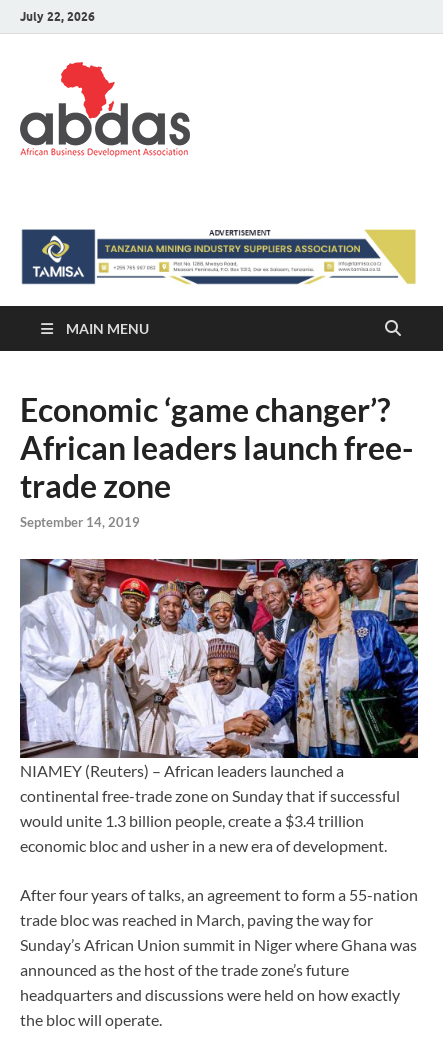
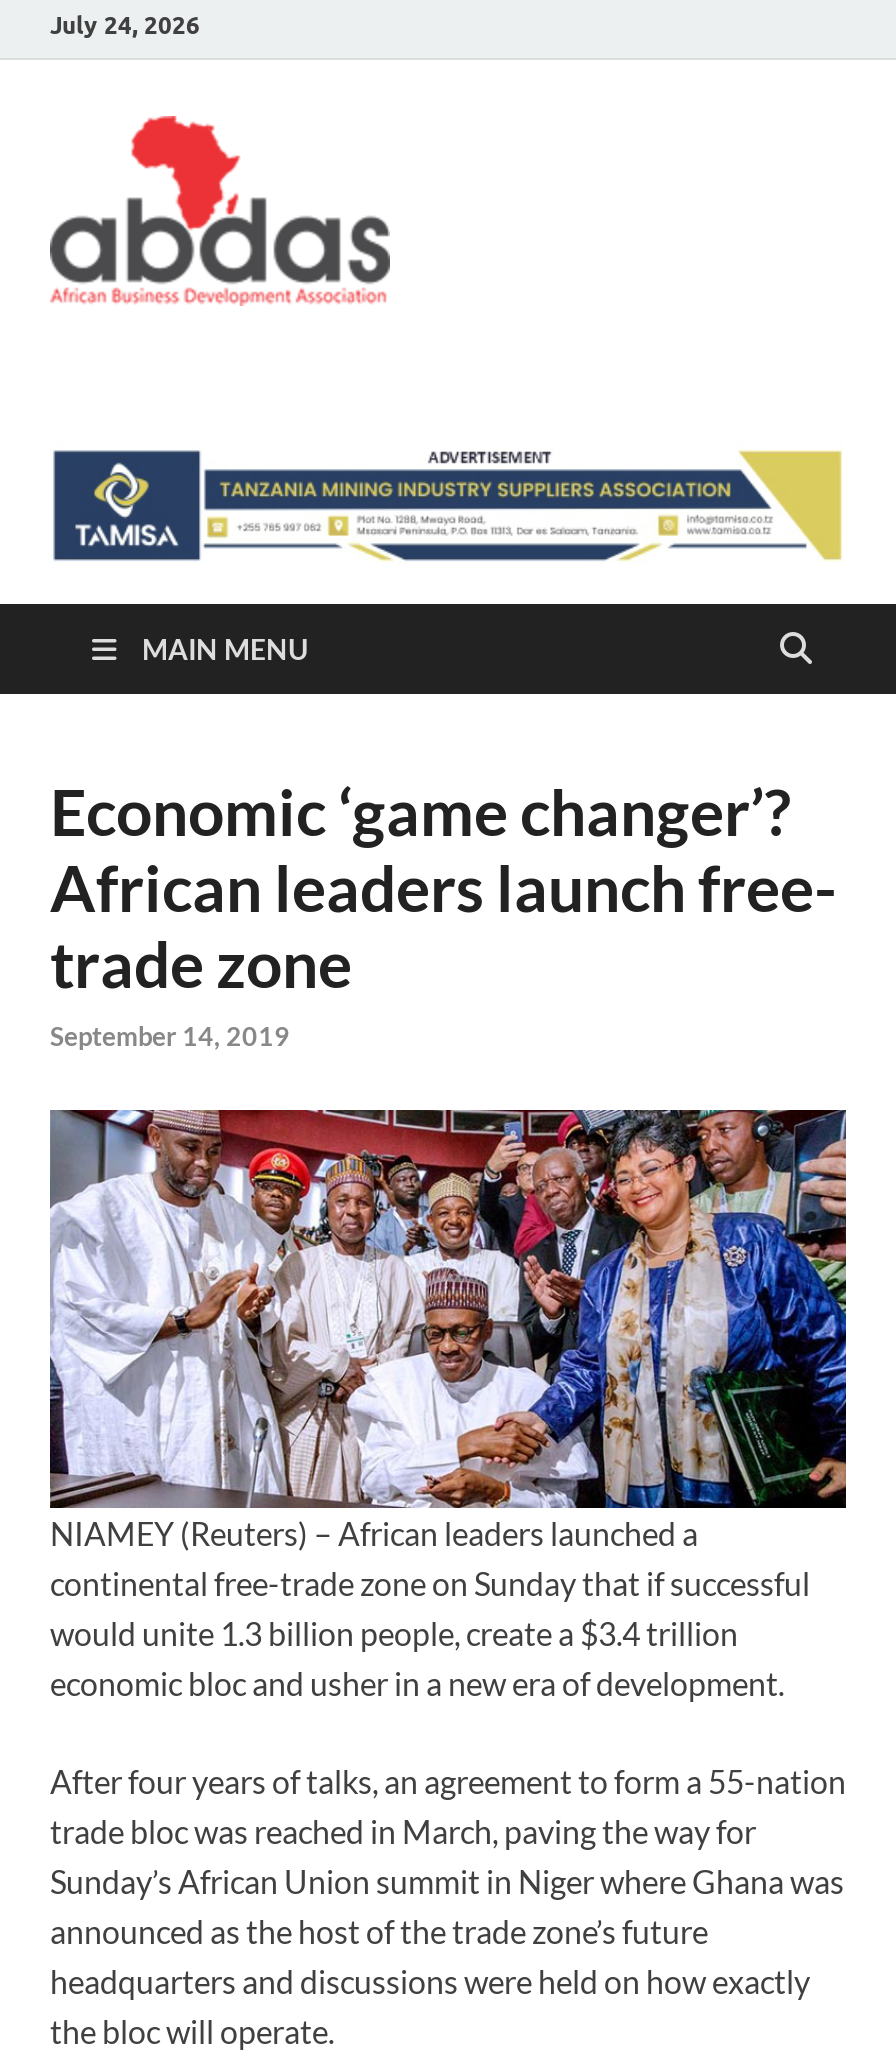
- July 22, 2026
+ July 24, 2026
